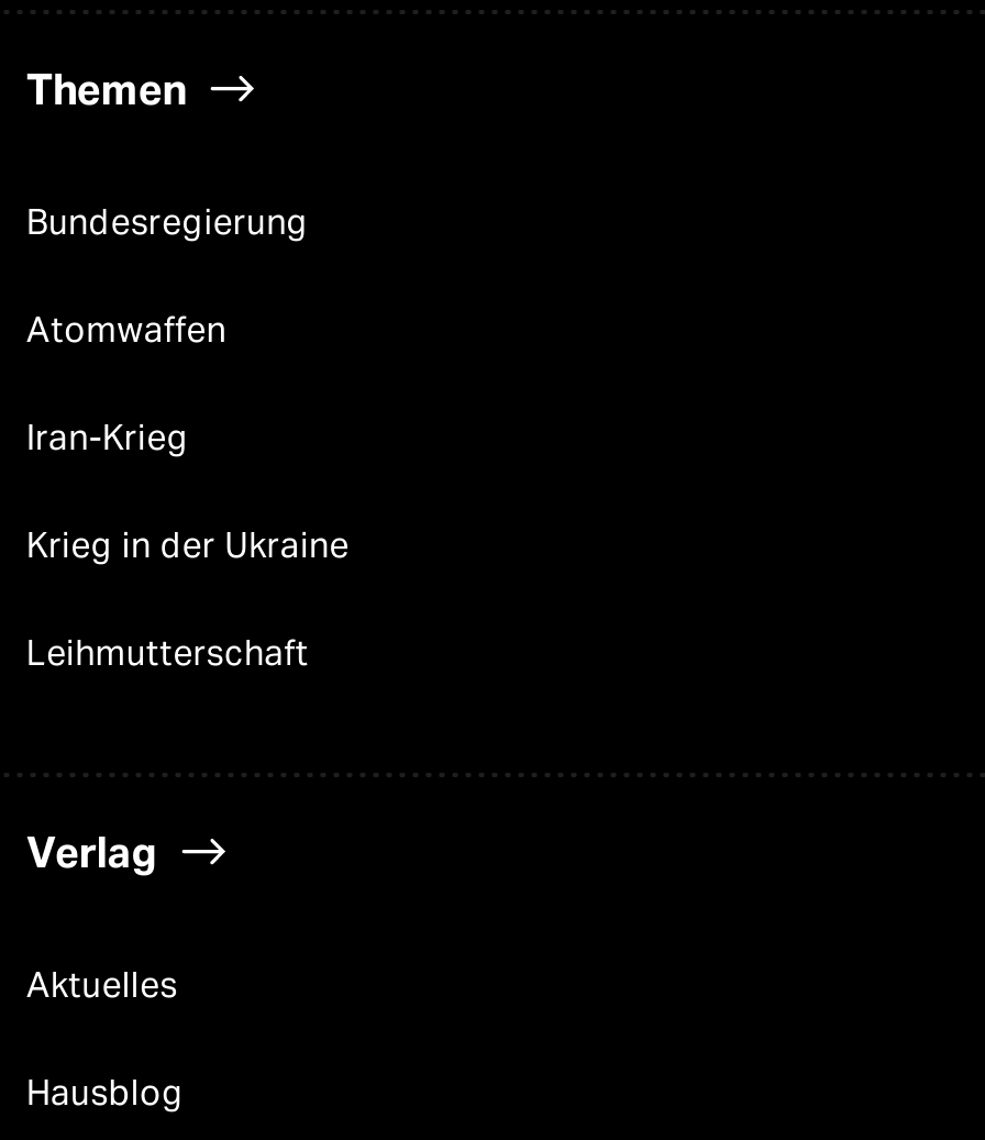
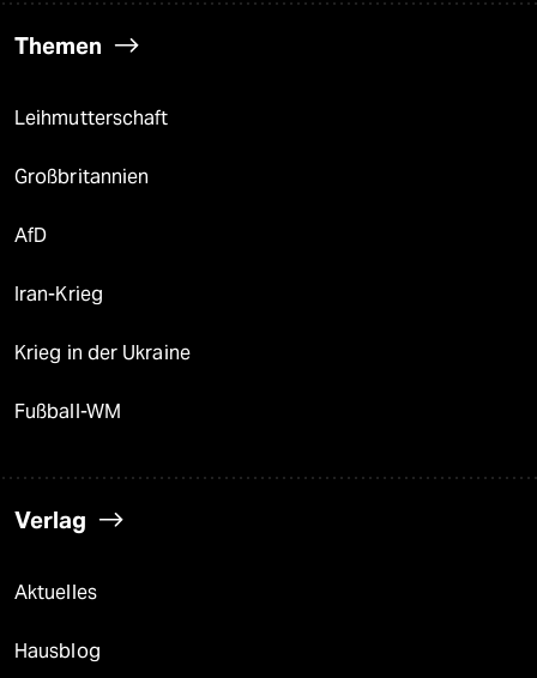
- Bundesregierung
- Atomwaffen
+ Großbritannien
+ AfD

+ Fußball-WM

moved up: Leihmutterschaft
